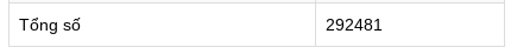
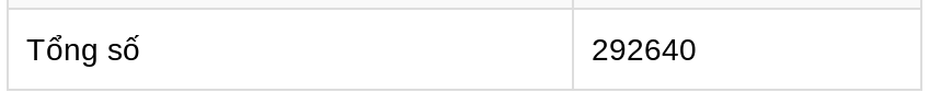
- 292481
+ 292640
